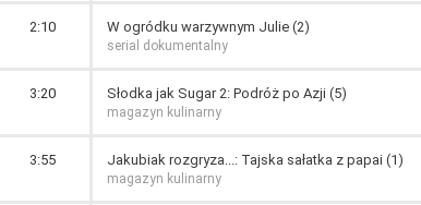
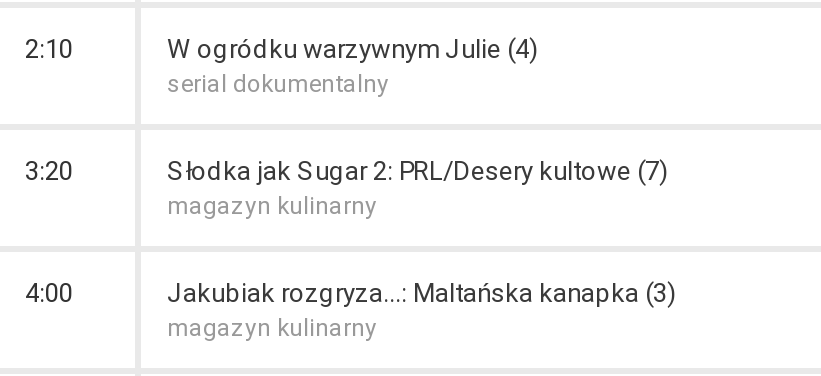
- W ogródku warzywnym Julie (2)
+ W ogródku warzywnym Julie (4)

- Słodka jak Sugar 2: Podróż po Azji (5)
+ Słodka jak Sugar 2: PRL/Desery kultowe (7)

- 3:55
- Jakubiak rozgryza...: Tajska sałatka z papai (1)
+ 4:00
+ Jakubiak rozgryza...: Maltańska kanapka (3)
